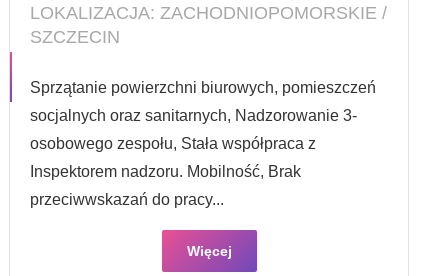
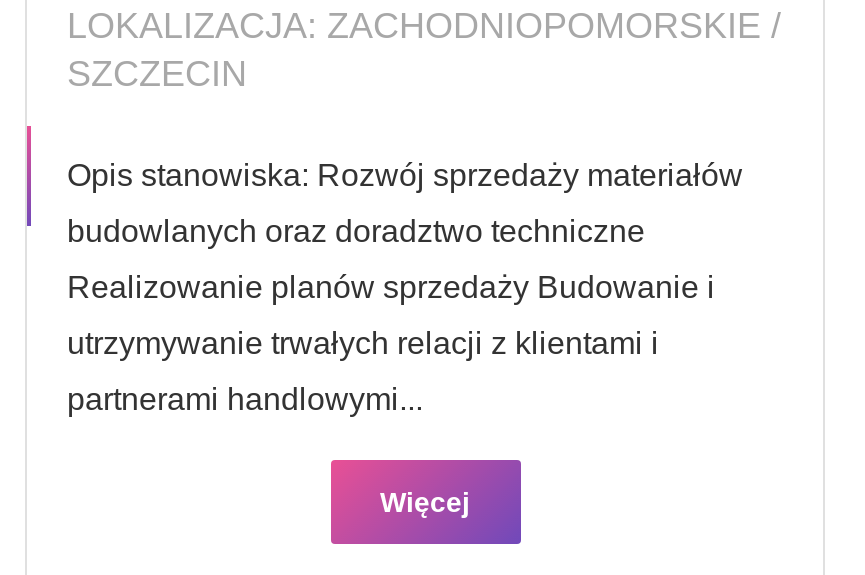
- Sprzątanie powierzchni biurowych, pomieszczeń
+ Opis stanowiska: Rozwój sprzedaży materiałów

- socjalnych oraz sanitarnych, Nadzorowanie 3-
+ budowlanych oraz doradztwo techniczne

- osobowego zespołu, Stała współpraca z
+ Realizowanie planów sprzedaży Budowanie i

- Inspektorem nadzoru. Mobilność, Brak
+ utrzymywanie trwałych relacji z klientami i

- przeciwwskazań do pracy...
+ partnerami handlowymi...
